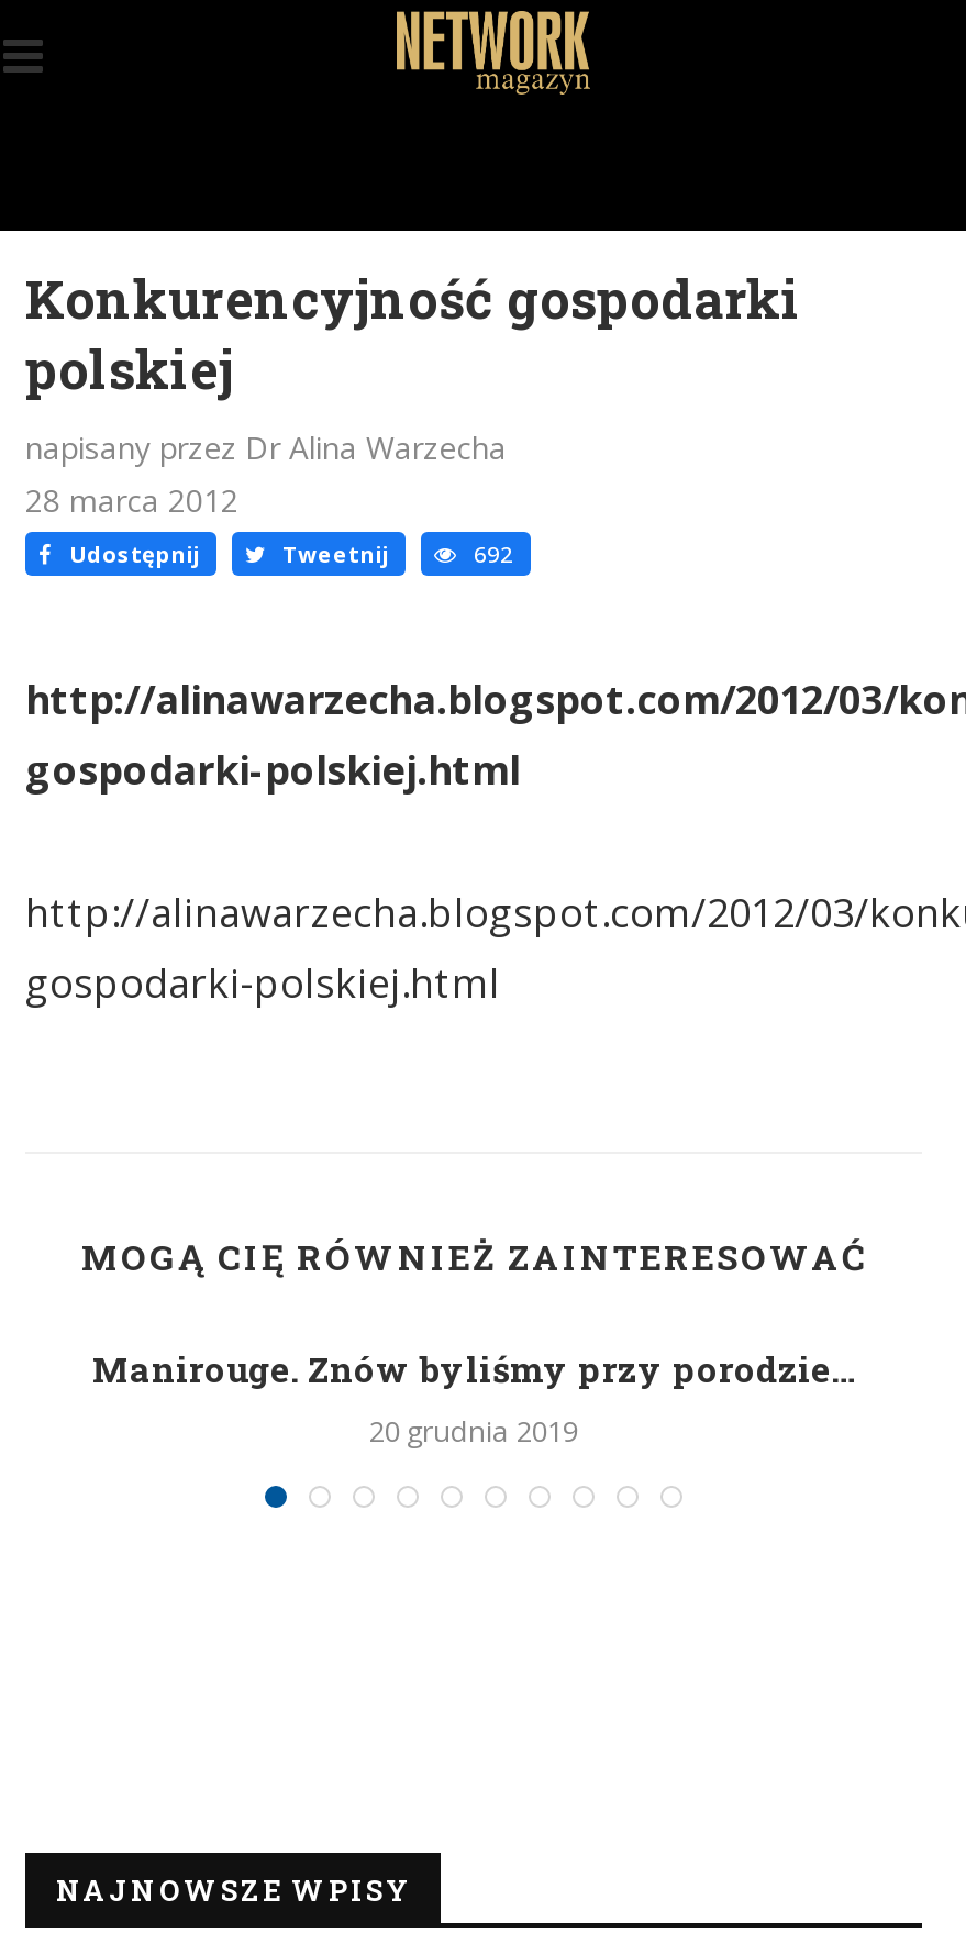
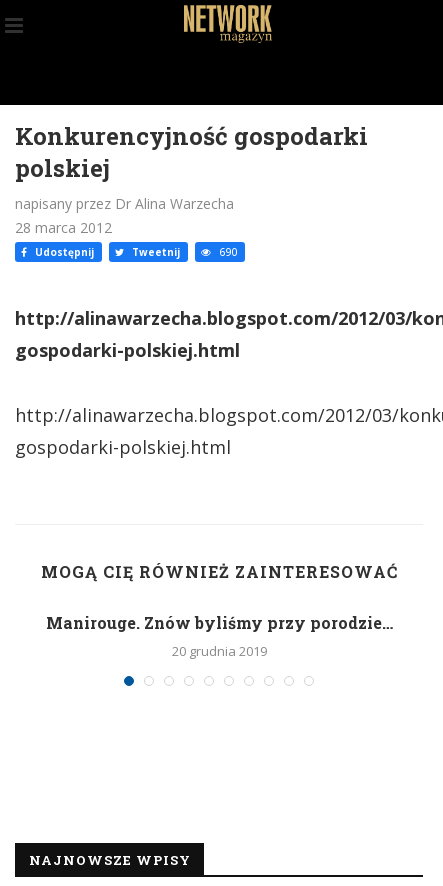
- 692
+ 690
